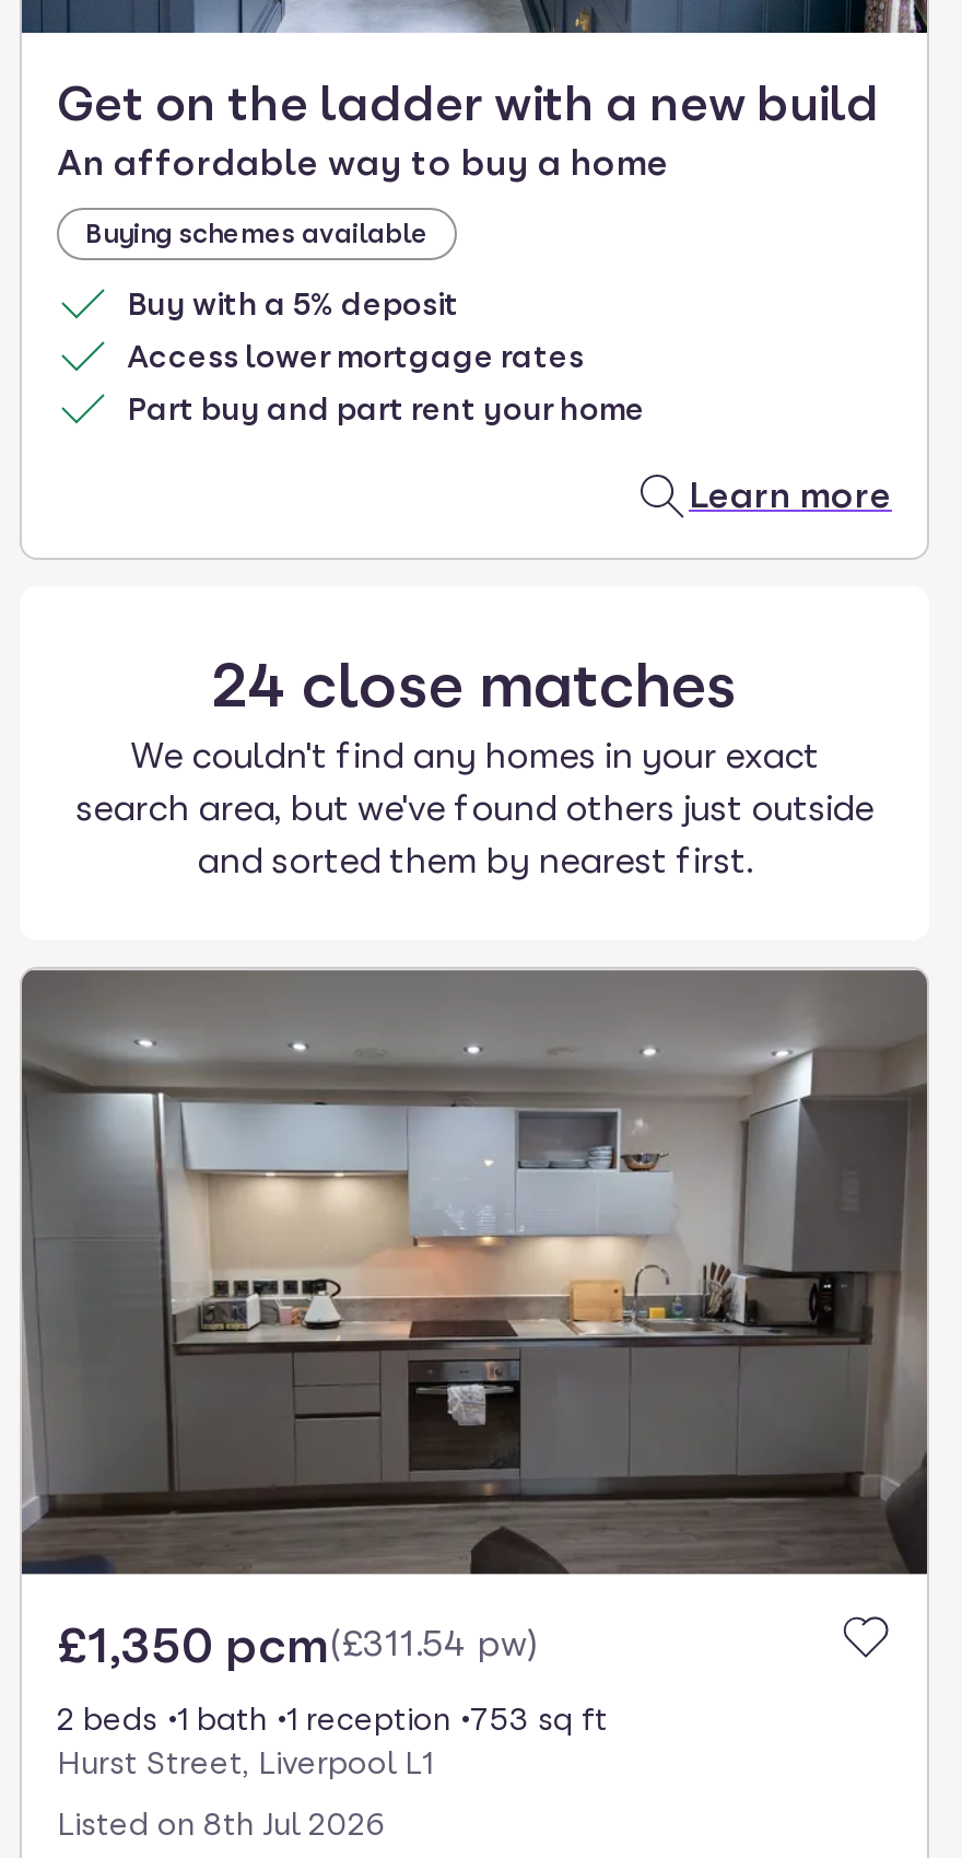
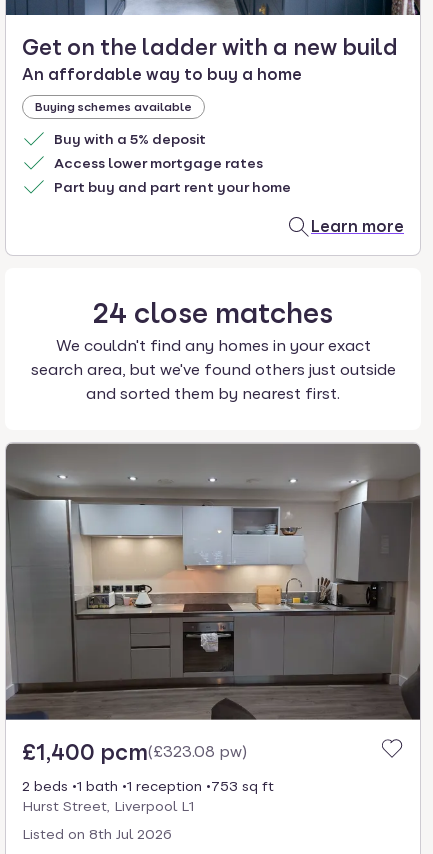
- £1,350 pcm(£311.54 pw)
+ £1,400 pcm(£323.08 pw)
